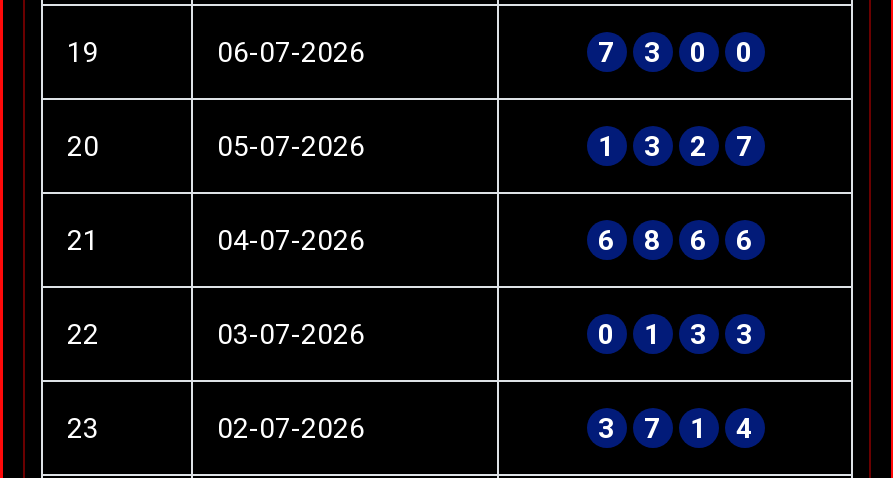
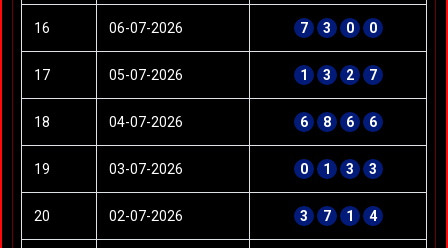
- 19
+ 16

- 20
+ 17

- 21
+ 18

- 22
+ 19

- 23
+ 20
